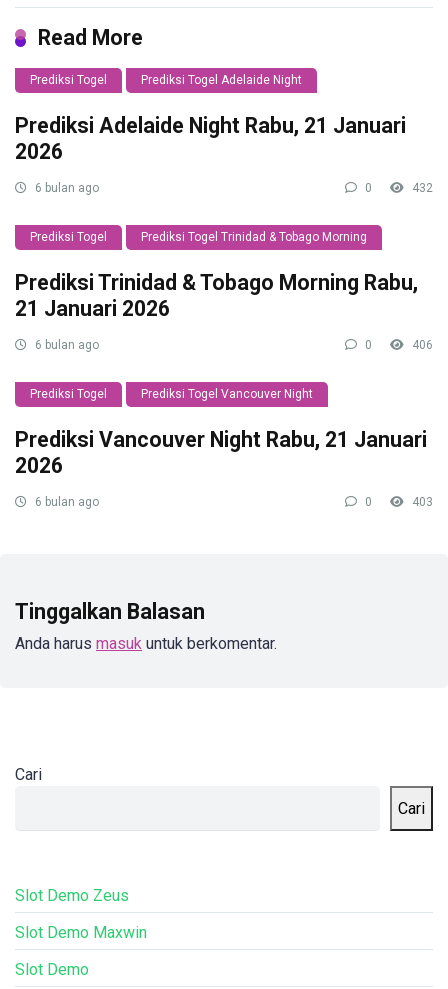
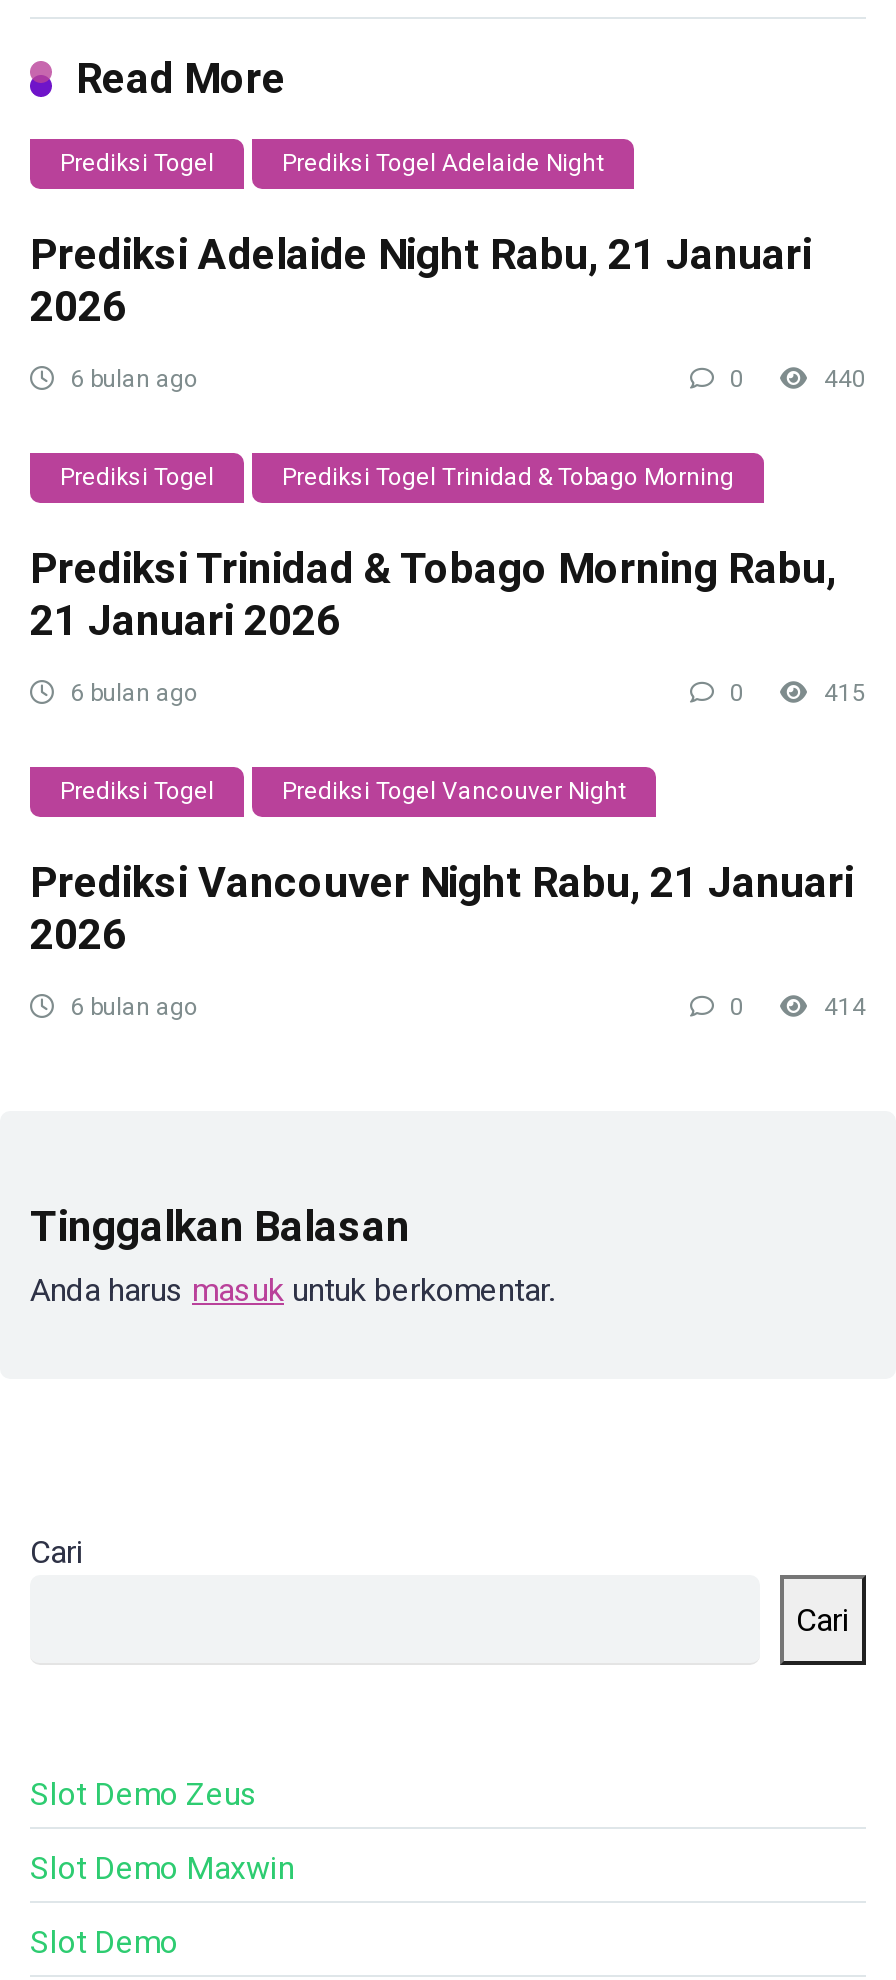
- 432
+ 440

- 406
+ 415

- 403
+ 414
